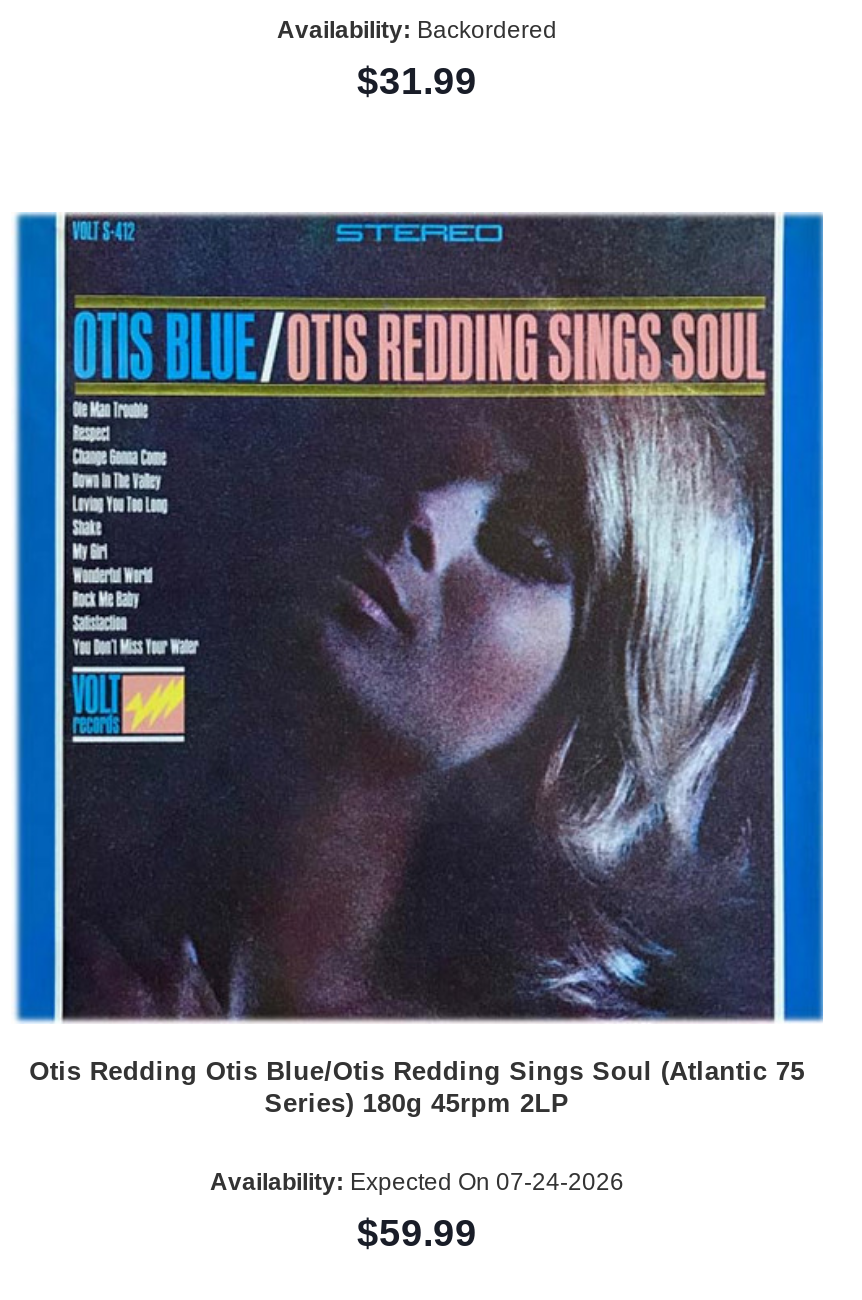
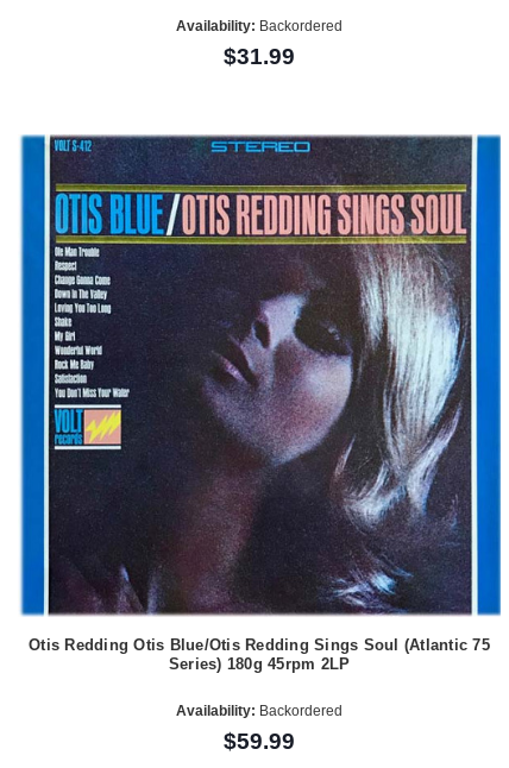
- Availability: Expected On 07-24-2026
+ Availability: Backordered
